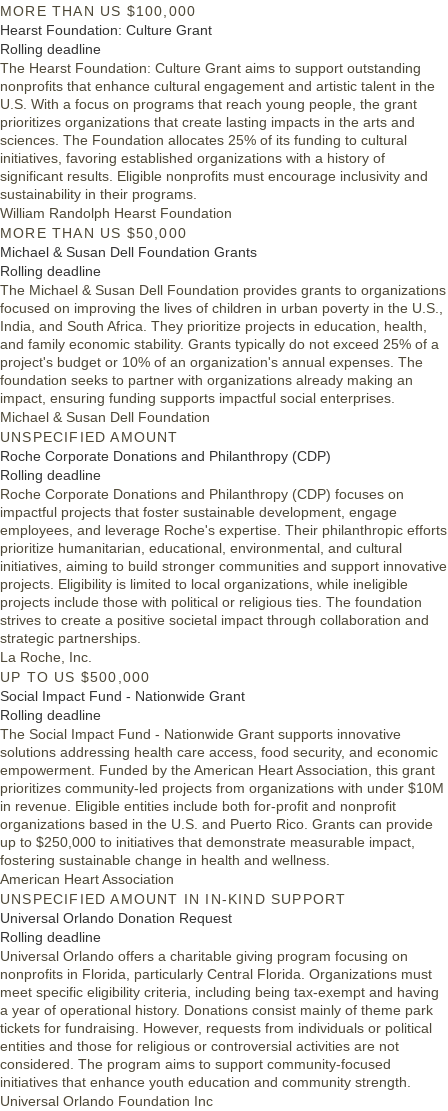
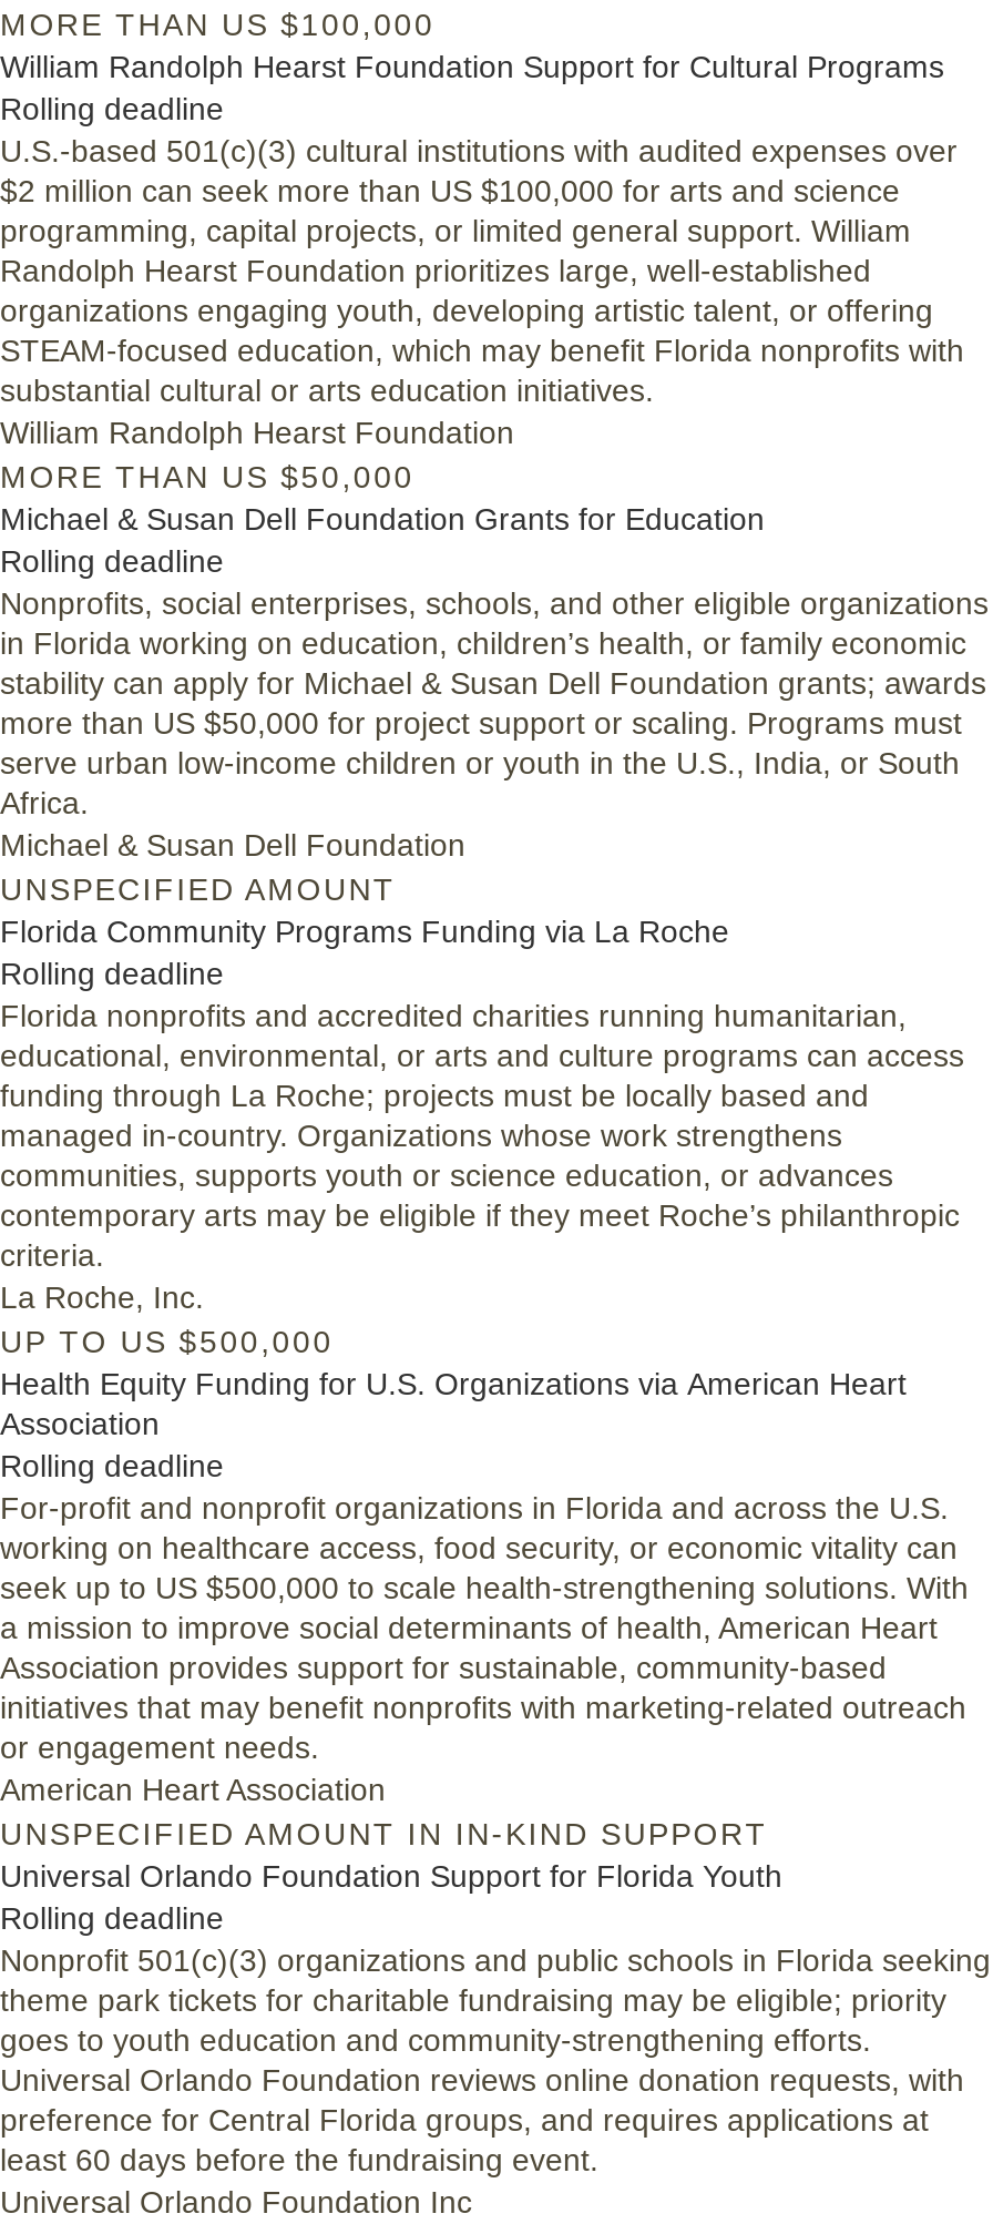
- Hearst Foundation: Culture Grant
+ William Randolph Hearst Foundation Support for Cultural Programs

- The Hearst Foundation: Culture Grant aims to support outstanding
- nonprofits that enhance cultural engagement and artistic talent in the
- U.S. With a focus on programs that reach young people, the grant
- prioritizes organizations that create lasting impacts in the arts and
- sciences. The Foundation allocates 25% of its funding to cultural
- initiatives, favoring established organizations with a history of
- significant results. Eligible nonprofits must encourage inclusivity and
- sustainability in their programs.
+ U.S.-based 501(c)(3) cultural institutions with audited expenses over
+ $2 million can seek more than US $100,000 for arts and science
+ programming, capital projects, or limited general support. William
+ Randolph Hearst Foundation prioritizes large, well-established
+ organizations engaging youth, developing artistic talent, or offering
+ STEAM-focused education, which may benefit Florida nonprofits with
+ substantial cultural or arts education initiatives.

- Michael & Susan Dell Foundation Grants
+ Michael & Susan Dell Foundation Grants for Education

- The Michael & Susan Dell Foundation provides grants to organizations
- focused on improving the lives of children in urban poverty in the U.S.,
- India, and South Africa. They prioritize projects in education, health,
- and family economic stability. Grants typically do not exceed 25% of a
- project's budget or 10% of an organization's annual expenses. The
- foundation seeks to partner with organizations already making an
- impact, ensuring funding supports impactful social enterprises.
+ Nonprofits, social enterprises, schools, and other eligible organizations
+ in Florida working on education, children’s health, or family economic
+ stability can apply for Michael & Susan Dell Foundation grants; awards
+ more than US $50,000 for project support or scaling. Programs must
+ serve urban low-income children or youth in the U.S., India, or South
+ Africa.

- Roche Corporate Donations and Philanthropy (CDP)
+ Florida Community Programs Funding via La Roche

- Roche Corporate Donations and Philanthropy (CDP) focuses on
- impactful projects that foster sustainable development, engage
- employees, and leverage Roche's expertise. Their philanthropic efforts
- prioritize humanitarian, educational, environmental, and cultural
- initiatives, aiming to build stronger communities and support innovative
- projects. Eligibility is limited to local organizations, while ineligible
- projects include those with political or religious ties. The foundation
- strives to create a positive societal impact through collaboration and
- strategic partnerships.
+ Florida nonprofits and accredited charities running humanitarian,
+ educational, environmental, or arts and culture programs can access
+ funding through La Roche; projects must be locally based and
+ managed in-country. Organizations whose work strengthens
+ communities, supports youth or science education, or advances
+ contemporary arts may be eligible if they meet Roche’s philanthropic
+ criteria.

- Social Impact Fund - Nationwide Grant
+ Health Equity Funding for U.S. Organizations via American Heart
+ Association

- The Social Impact Fund - Nationwide Grant supports innovative
- solutions addressing health care access, food security, and economic
- empowerment. Funded by the American Heart Association, this grant
- prioritizes community-led projects from organizations with under $10M
- in revenue. Eligible entities include both for-profit and nonprofit
- organizations based in the U.S. and Puerto Rico. Grants can provide
- up to $250,000 to initiatives that demonstrate measurable impact,
- fostering sustainable change in health and wellness.
+ For-profit and nonprofit organizations in Florida and across the U.S.
+ working on healthcare access, food security, or economic vitality can
+ seek up to US $500,000 to scale health-strengthening solutions. With
+ a mission to improve social determinants of health, American Heart
+ Association provides support for sustainable, community-based
+ initiatives that may benefit nonprofits with marketing-related outreach
+ or engagement needs.

- Universal Orlando Donation Request
+ Universal Orlando Foundation Support for Florida Youth

- Universal Orlando offers a charitable giving program focusing on
- nonprofits in Florida, particularly Central Florida. Organizations must
- meet specific eligibility criteria, including being tax-exempt and having
- a year of operational history. Donations consist mainly of theme park
- tickets for fundraising. However, requests from individuals or political
- entities and those for religious or controversial activities are not
- considered. The program aims to support community-focused
- initiatives that enhance youth education and community strength.
+ Nonprofit 501(c)(3) organizations and public schools in Florida seeking
+ theme park tickets for charitable fundraising may be eligible; priority
+ goes to youth education and community-strengthening efforts.
+ Universal Orlando Foundation reviews online donation requests, with
+ preference for Central Florida groups, and requires applications at
+ least 60 days before the fundraising event.
